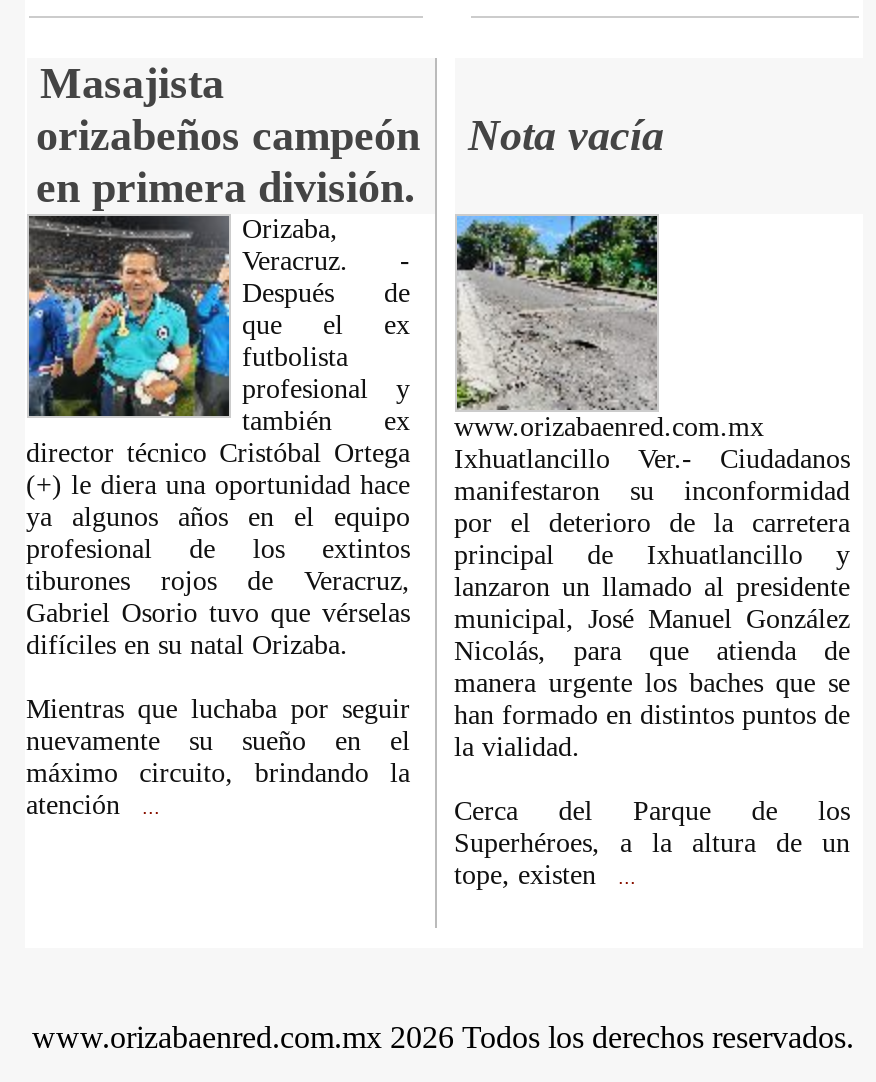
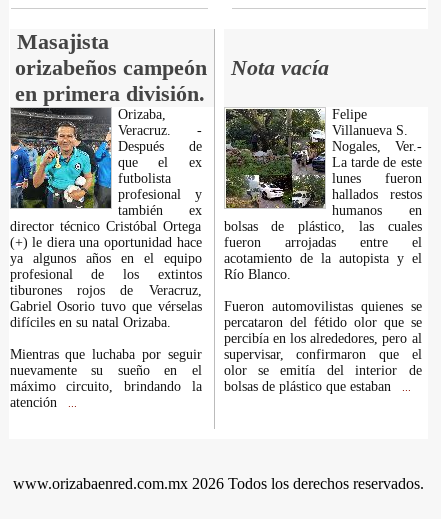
- [image]
- www.orizabaenred.com.mx
- Ixhuatlancillo Ver.- Ciudadanos
- manifestaron su inconformidad
- por el deterioro de la carretera
- principal de Ixhuatlancillo y
- lanzaron un llamado al presidente
- municipal, José Manuel González
- Nicolás, para que atienda de
- manera urgente los baches que se
- han formado en distintos puntos de
- la vialidad.
+ [image]
+ Felipe
+ Villanueva S.
+ Nogales, Ver.-
+ La tarde de este
+ lunes fueron
+ hallados restos
+ humanos en
+ bolsas de plástico, las cuales
+ fueron arrojadas entre el
+ acotamiento de la autopista y el
+ Río Blanco.

- Cerca del Parque de los
- Superhéroes, a la altura de un
- tope, existen ...
+ Fueron automovilistas quienes se
+ percataron del fétido olor que se
+ percibía en los alrededores, pero al
+ supervisar, confirmaron que el
+ olor se emitía del interior de
+ bolsas de plástico que estaban ...
